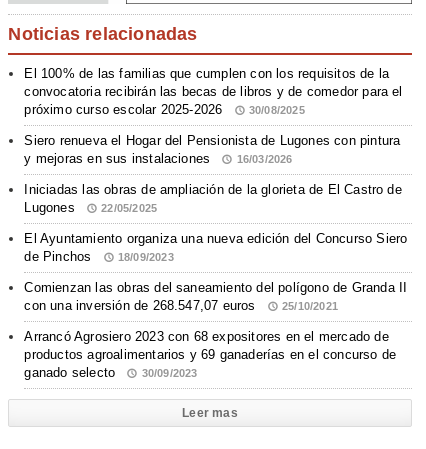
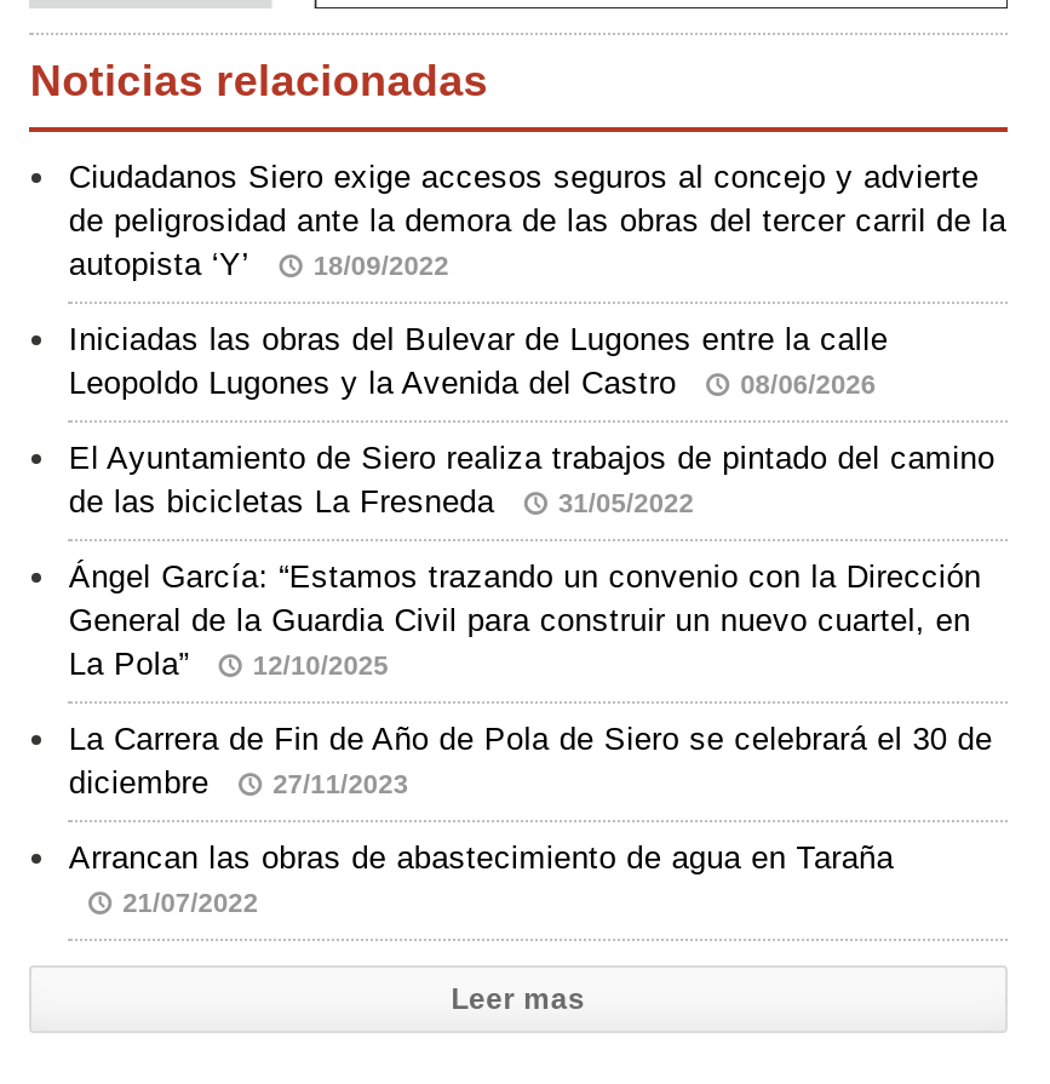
- El 100% de las familias que cumplen con los requisitos de la
- convocatoria recibirán las becas de libros y de comedor para el
- próximo curso escolar 2025-2026
- 30/08/2025
+ Ciudadanos Siero exige accesos seguros al concejo y advierte
+ de peligrosidad ante la demora de las obras del tercer carril de la
+ autopista ‘Y’
+ 18/09/2022

- Siero renueva el Hogar del Pensionista de Lugones con pintura
- y mejoras en sus instalaciones
- 16/03/2026
+ Iniciadas las obras del Bulevar de Lugones entre la calle
+ Leopoldo Lugones y la Avenida del Castro
+ 08/06/2026

- Iniciadas las obras de ampliación de la glorieta de El Castro de
- Lugones
- 22/05/2025
+ El Ayuntamiento de Siero realiza trabajos de pintado del camino
+ de las bicicletas La Fresneda
+ 31/05/2022

- El Ayuntamiento organiza una nueva edición del Concurso Siero
- de Pinchos
- 18/09/2023
+ Ángel García: “Estamos trazando un convenio con la Dirección
+ General de la Guardia Civil para construir un nuevo cuartel, en
+ La Pola”
+ 12/10/2025

- Comienzan las obras del saneamiento del polígono de Granda II
- con una inversión de 268.547,07 euros
- 25/10/2021
+ La Carrera de Fin de Año de Pola de Siero se celebrará el 30 de
+ diciembre
+ 27/11/2023

- Arrancó Agrosiero 2023 con 68 expositores en el mercado de
- productos agroalimentarios y 69 ganaderías en el concurso de
- ganado selecto
- 30/09/2023
+ Arrancan las obras de abastecimiento de agua en Taraña
+ 21/07/2022
